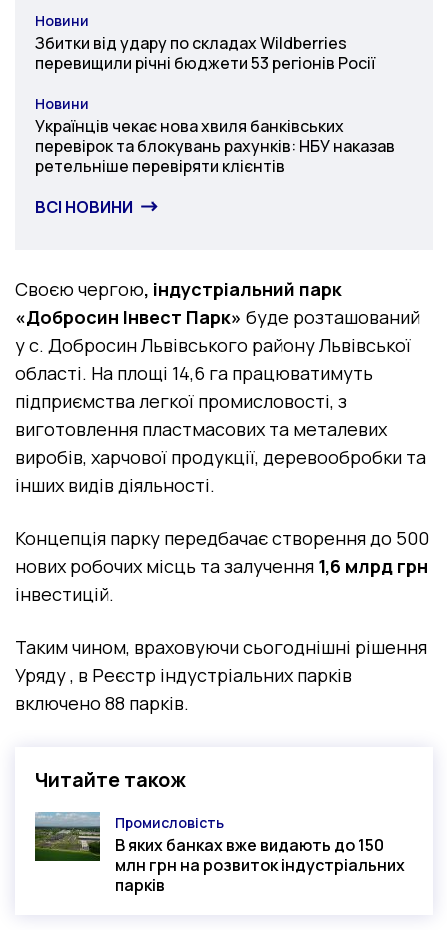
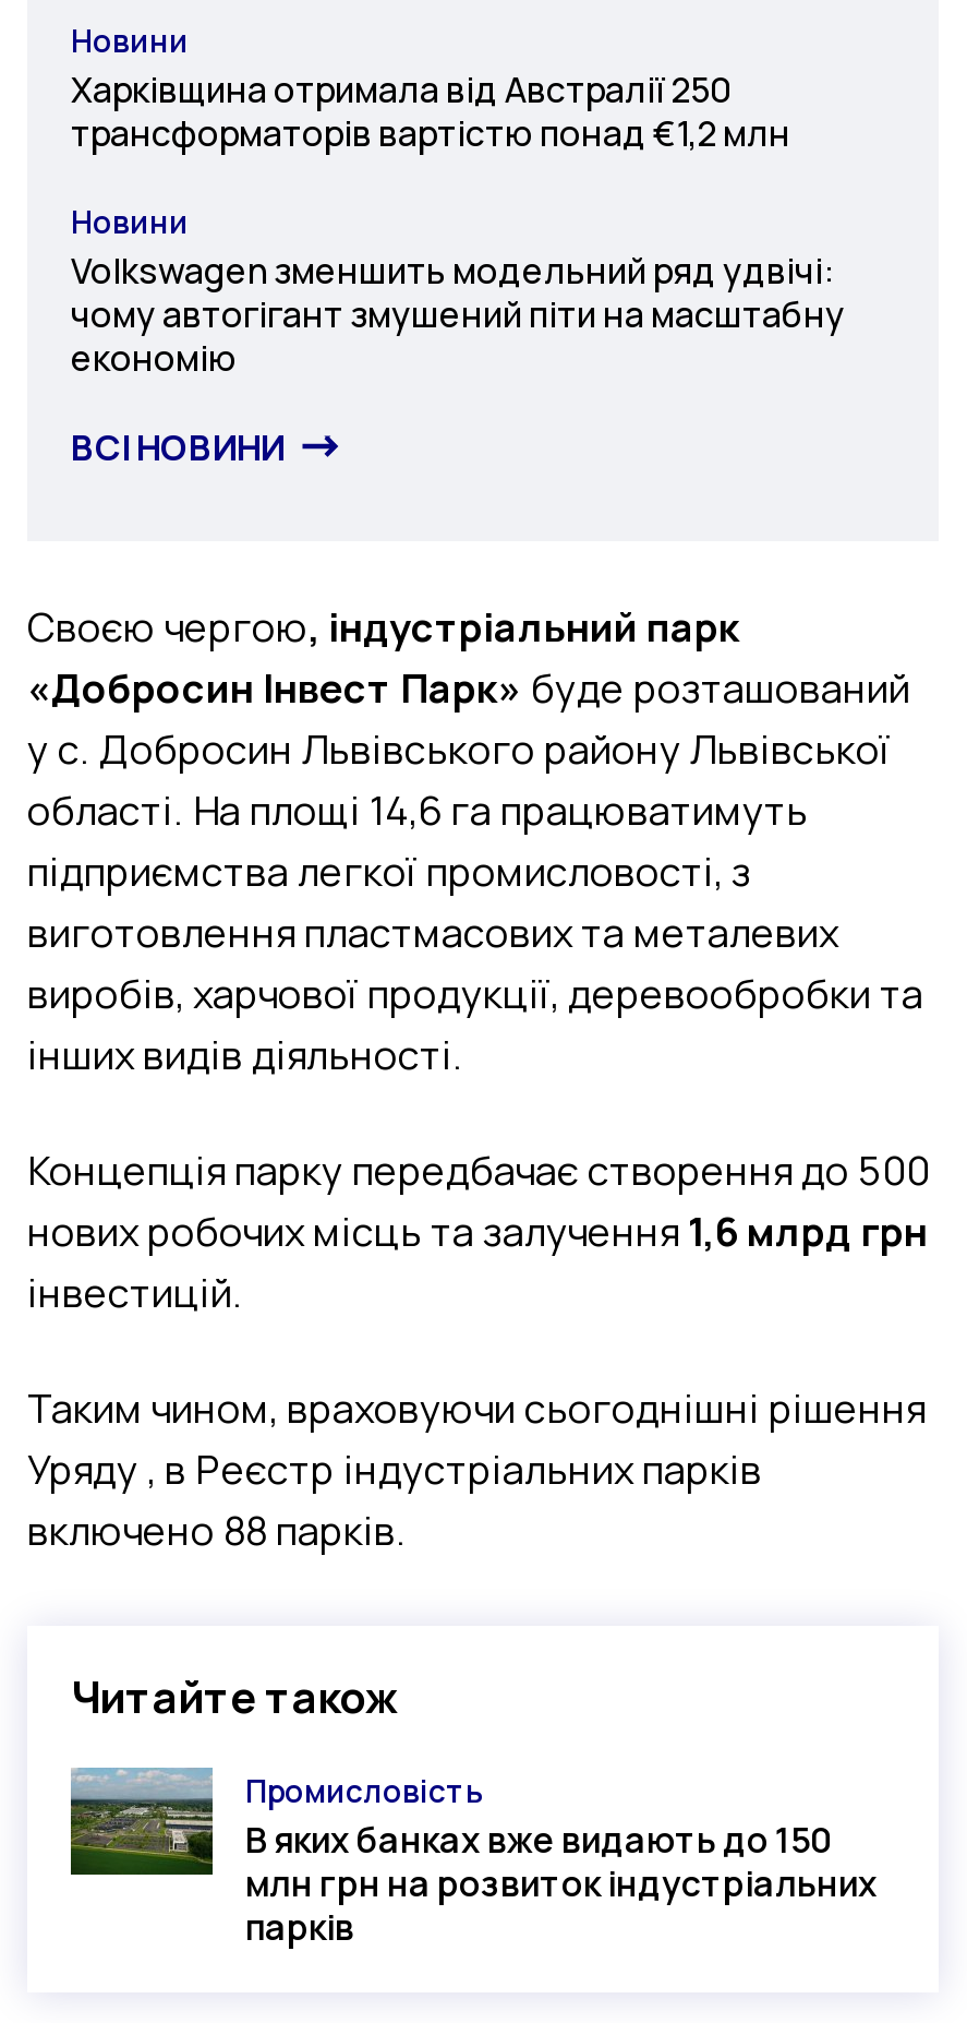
- Збитки від удару по складах Wildberries
- перевищили річні бюджети 53 регіонів Росії
+ Харківщина отримала від Австралії 250
+ трансформаторів вартістю понад €1,2 млн

- Українців чекає нова хвиля банківських
- перевірок та блокувань рахунків: НБУ наказав
- ретельніше перевіряти клієнтів
+ Volkswagen зменшить модельний ряд удвічі:
+ чому автогігант змушений піти на масштабну
+ економію
